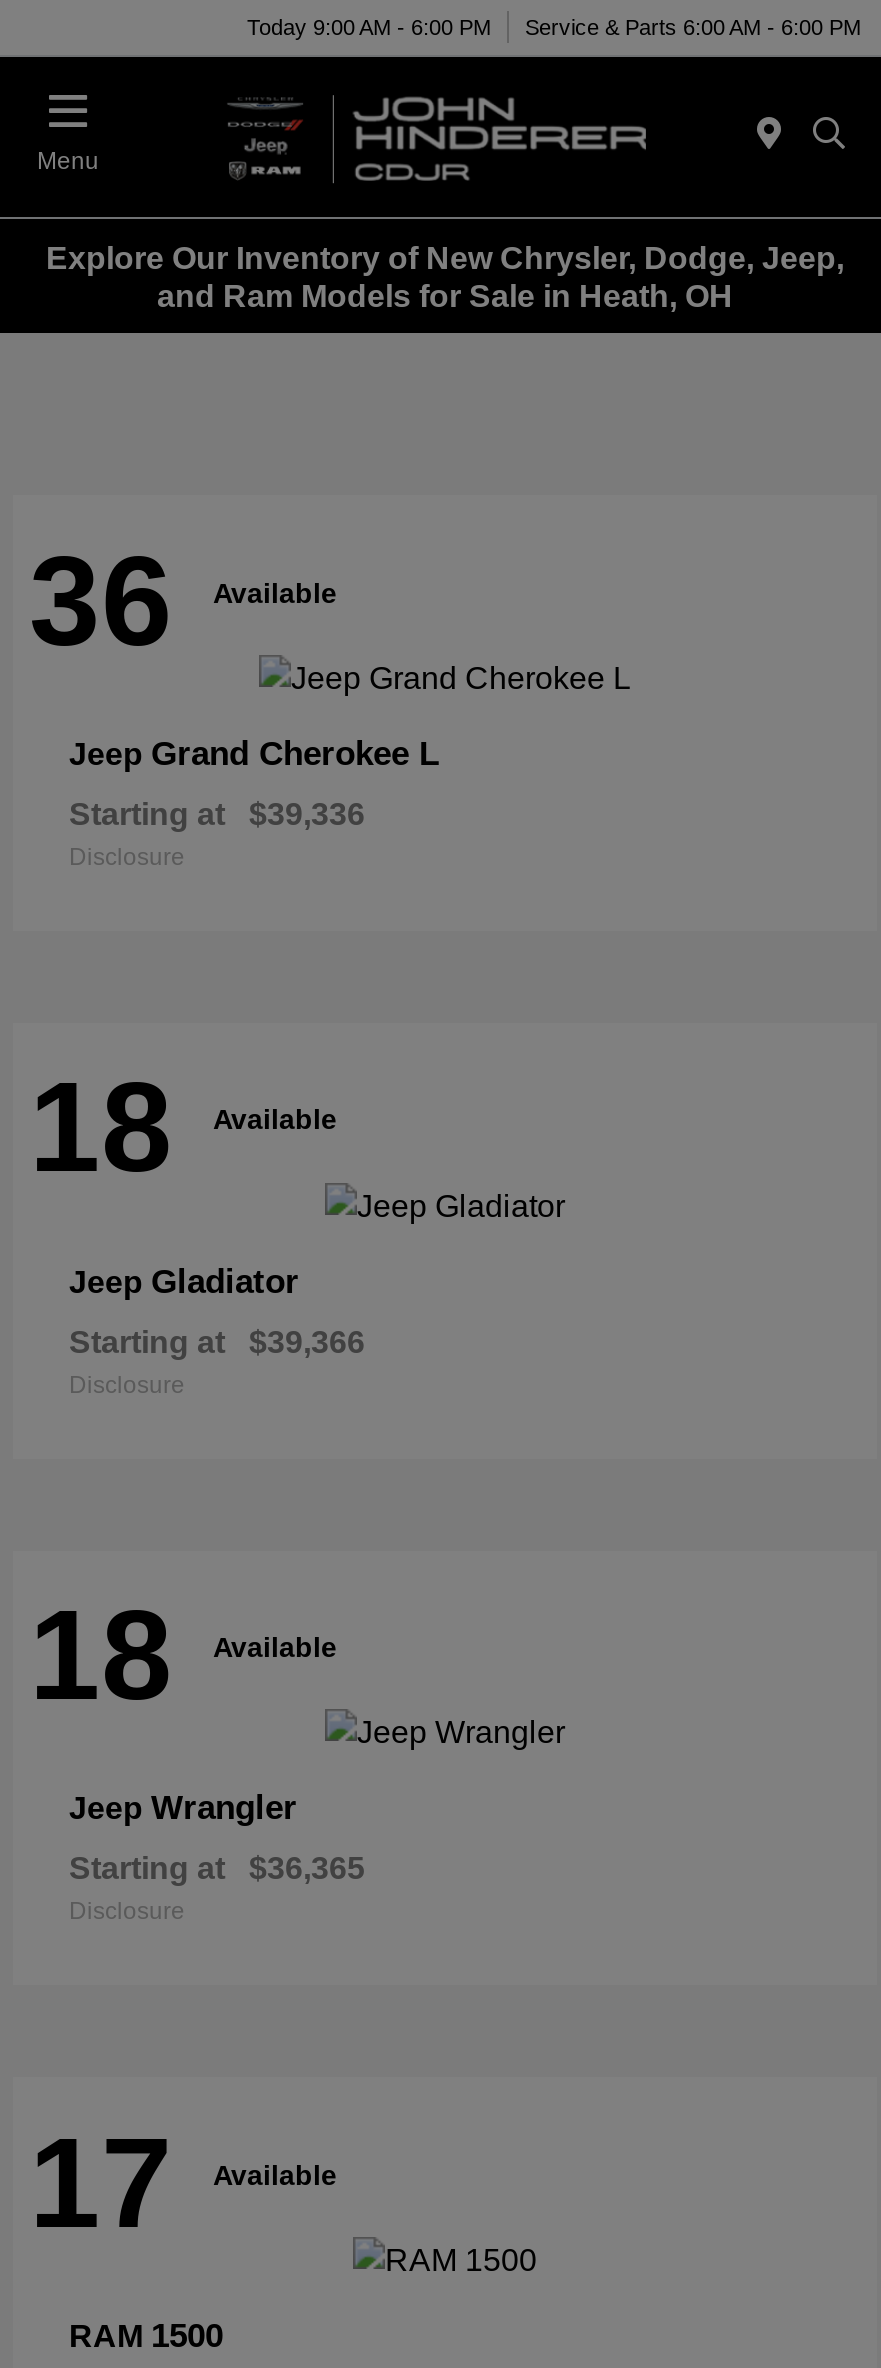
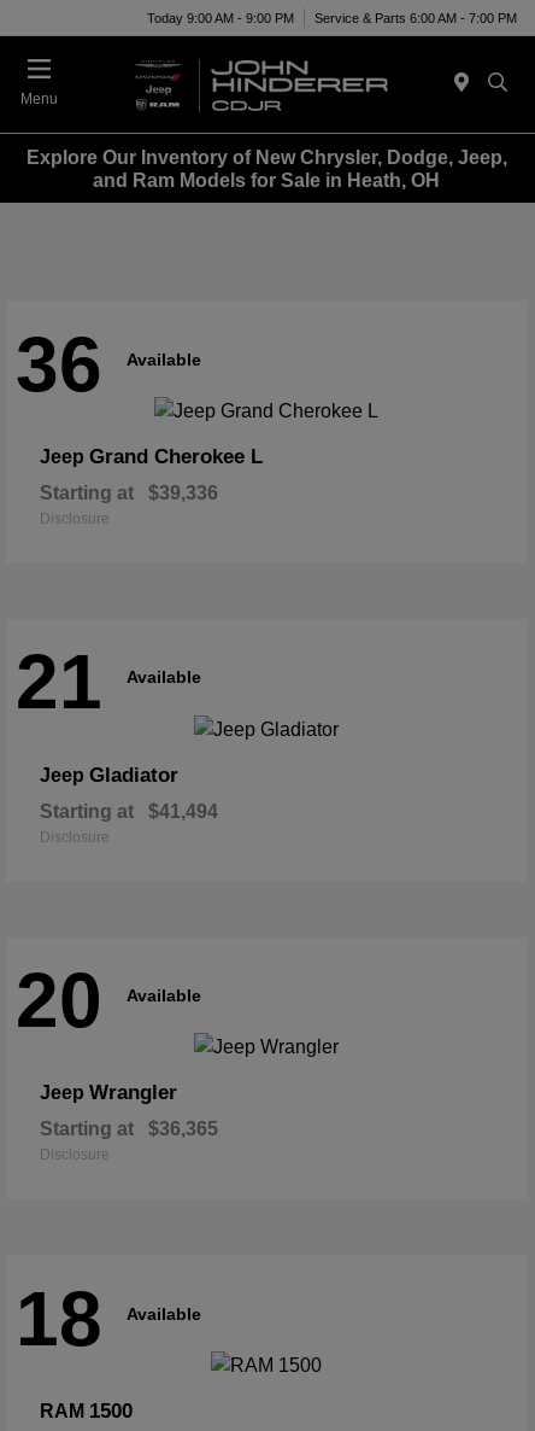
- Today 9:00 AM - 6:00 PM
+ Today 9:00 AM - 9:00 PM

- Service & Parts 6:00 AM - 6:00 PM
+ Service & Parts 6:00 AM - 7:00 PM

- 18 Available
+ 21 Available

- Starting at $39,366
+ Starting at $41,494

- 18 Available
+ 20 Available

- 17 Available
+ 18 Available
